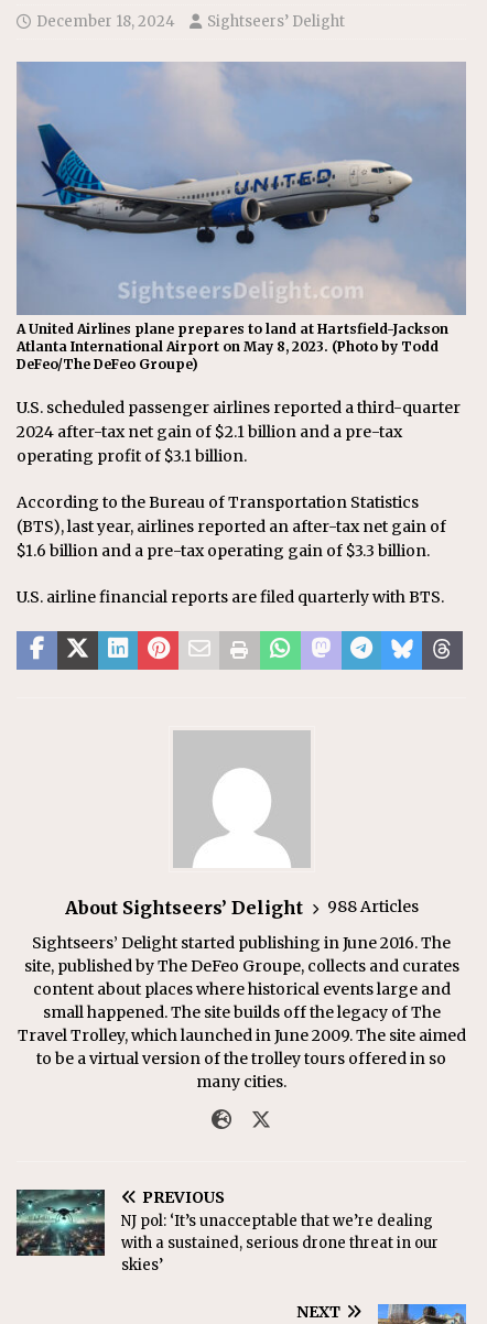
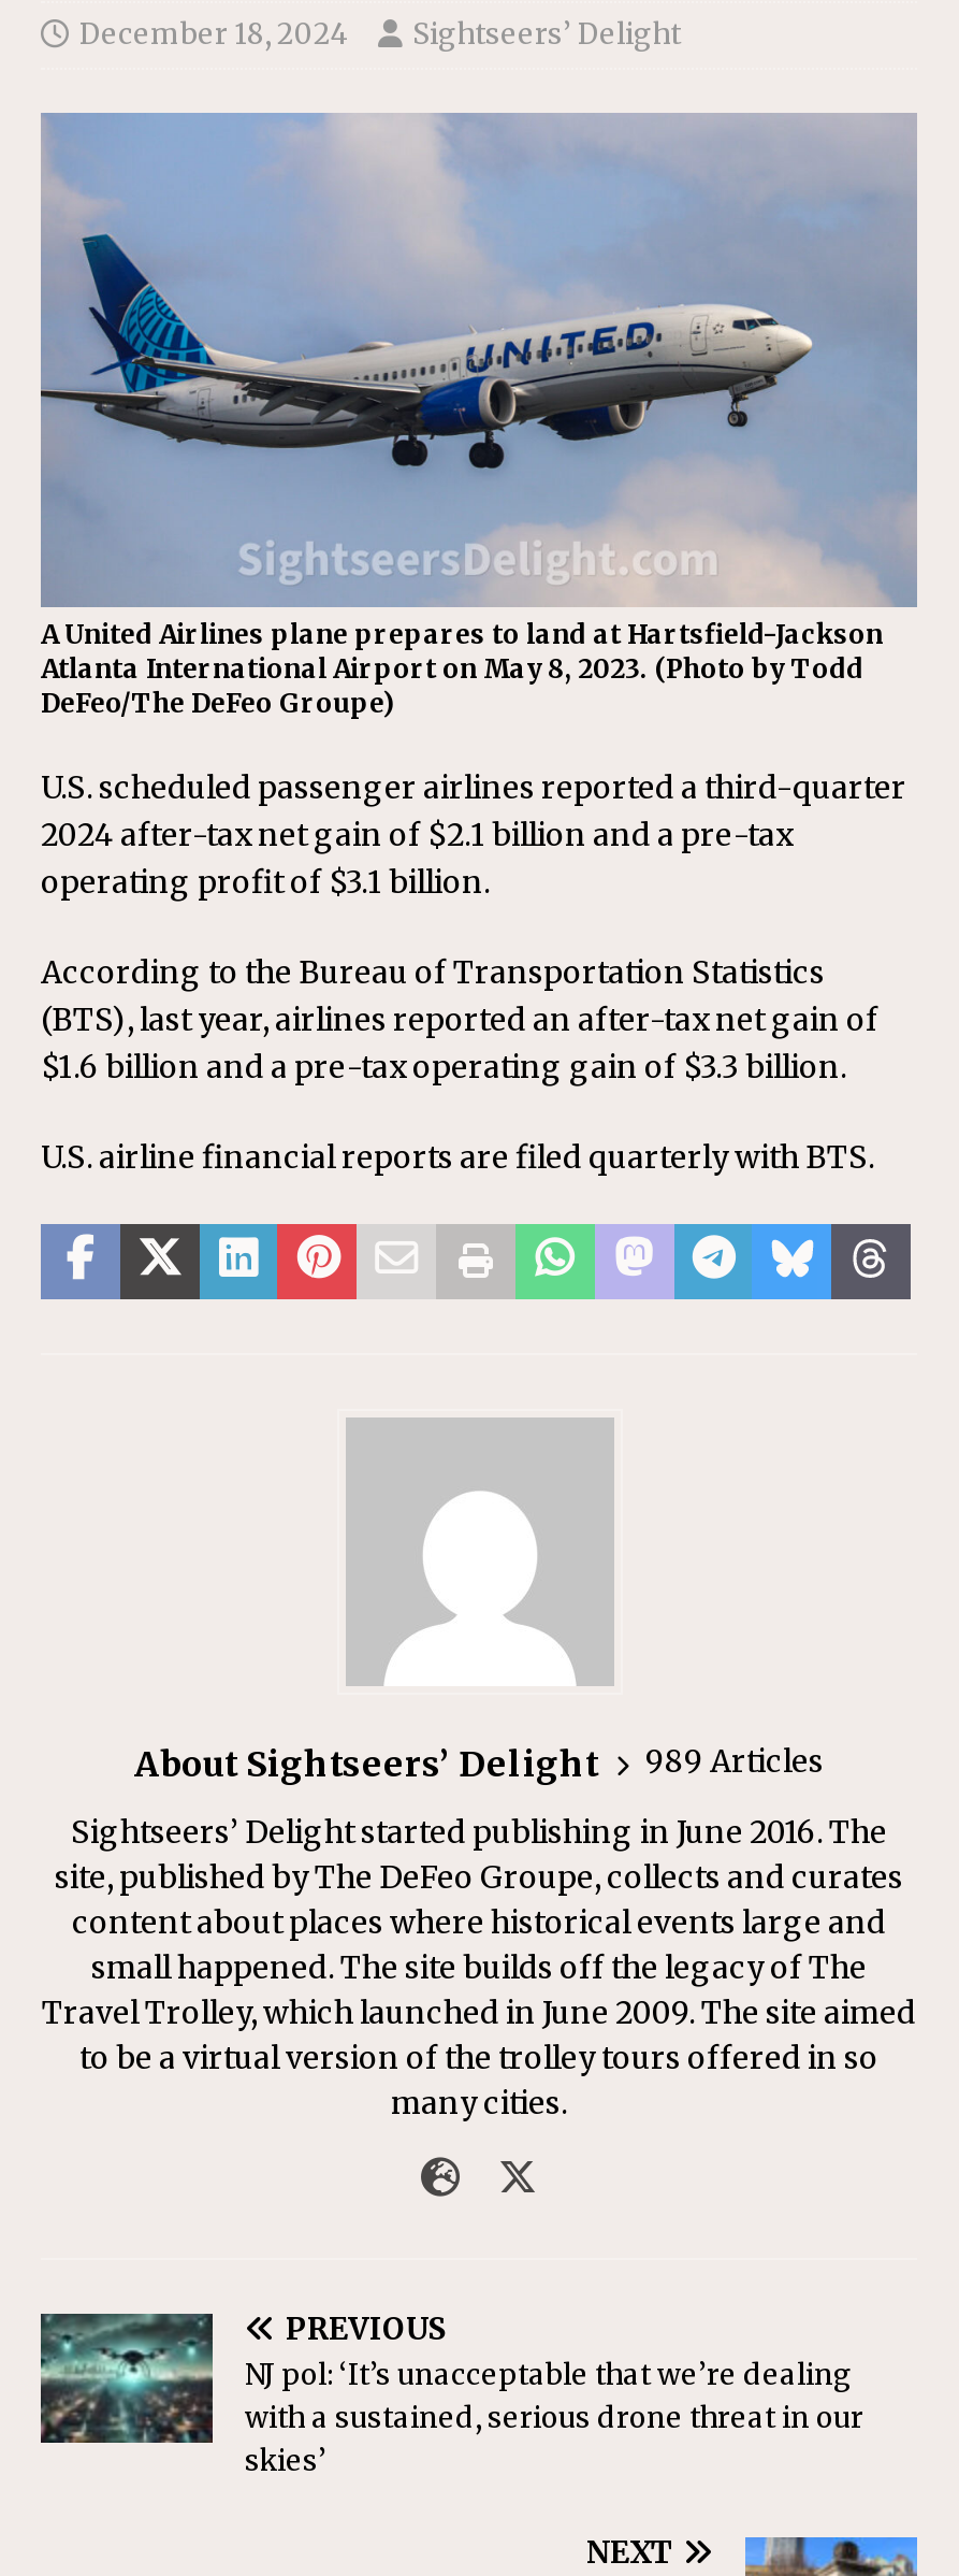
- About Sightseers’ Delight 988 Articles
+ About Sightseers’ Delight 989 Articles
